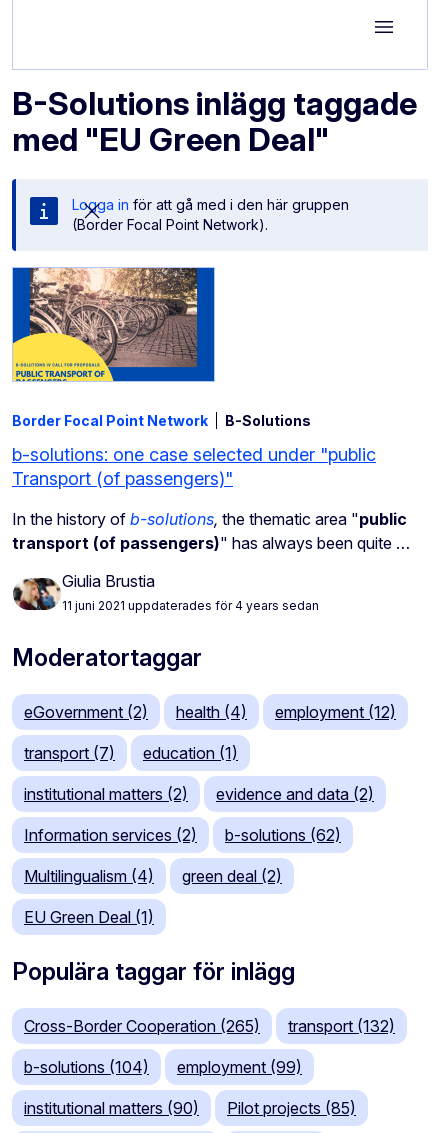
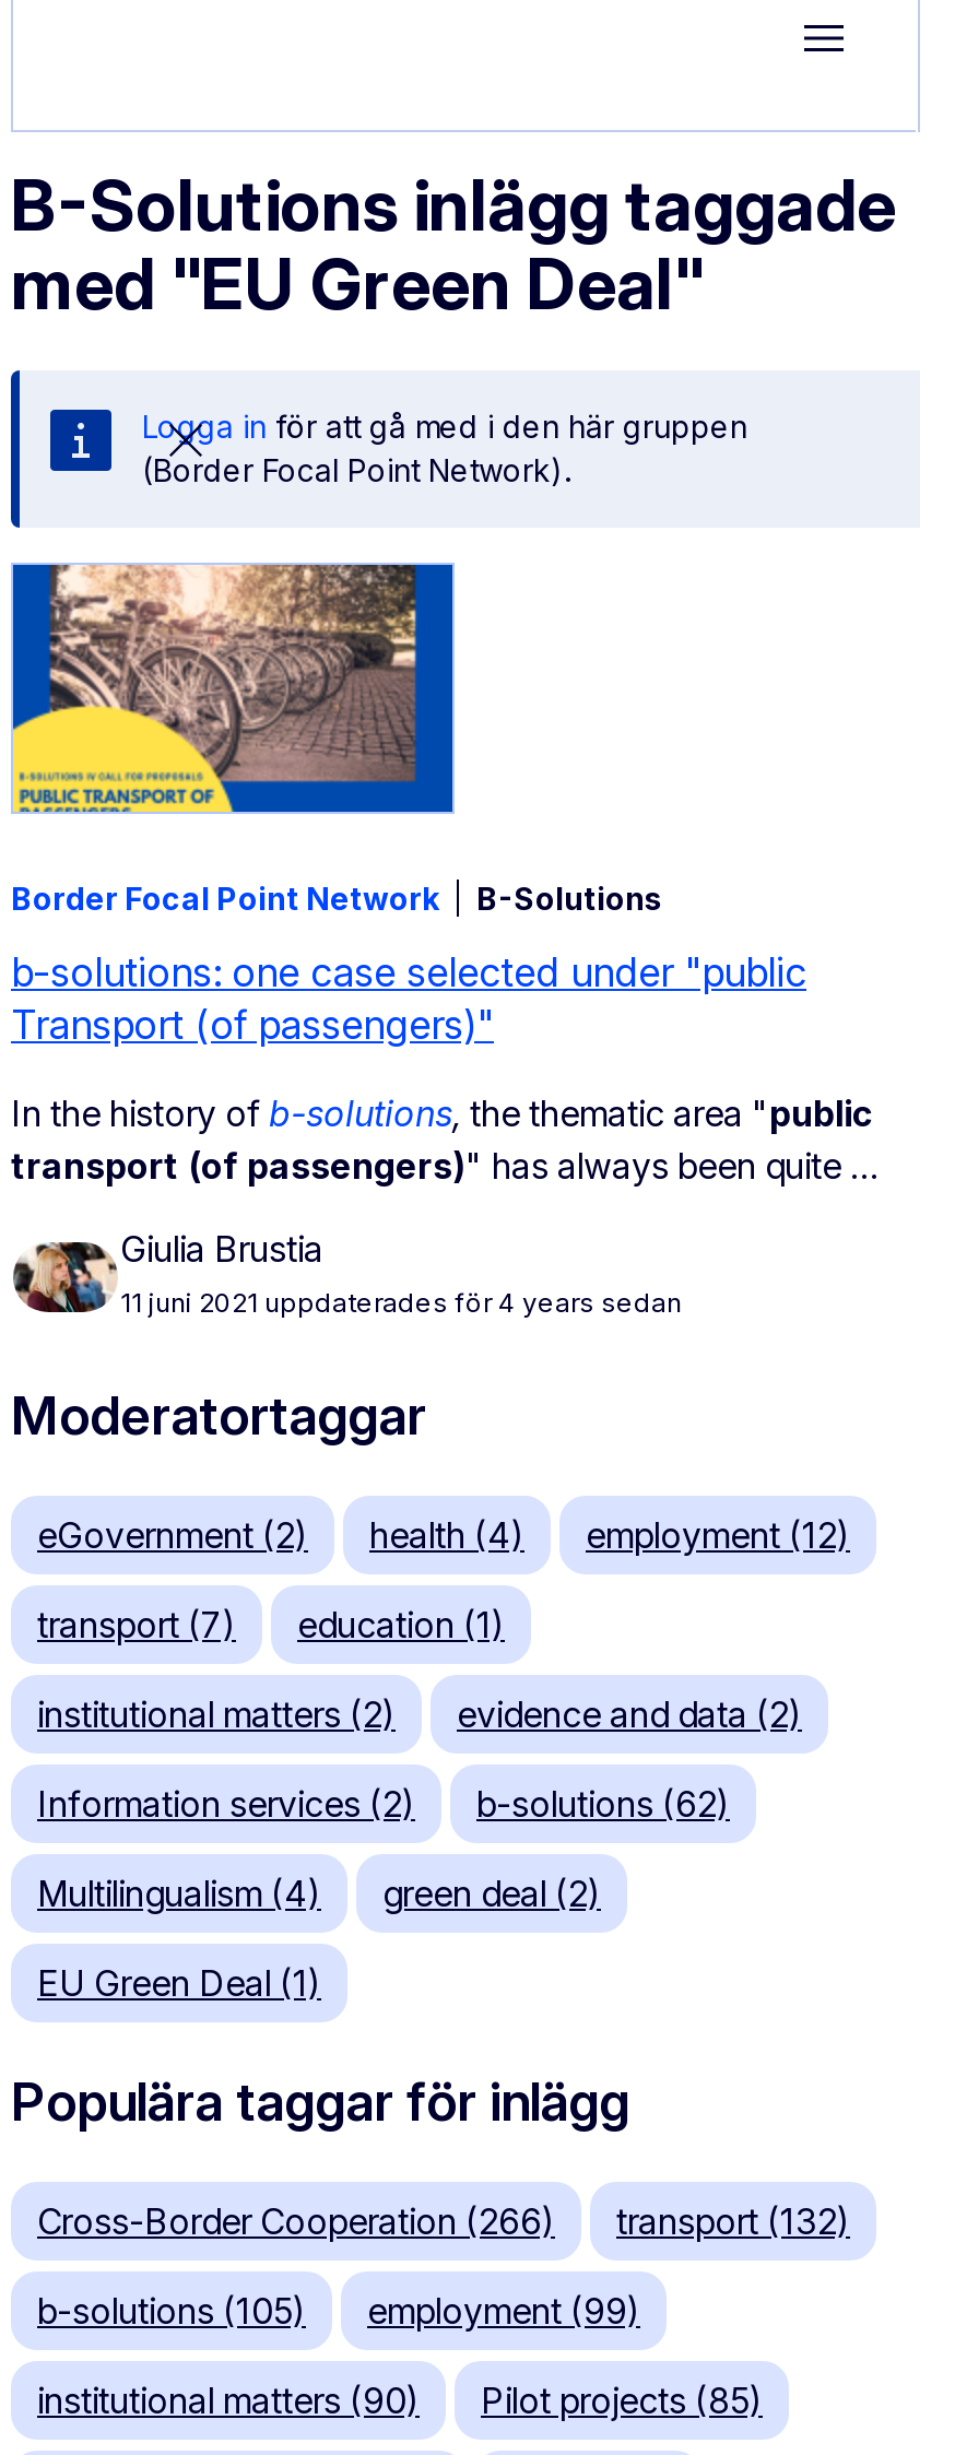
- Cross-Border Cooperation (265)
+ Cross-Border Cooperation (266)

- b-solutions (104) employment (99)
+ b-solutions (105) employment (99)
